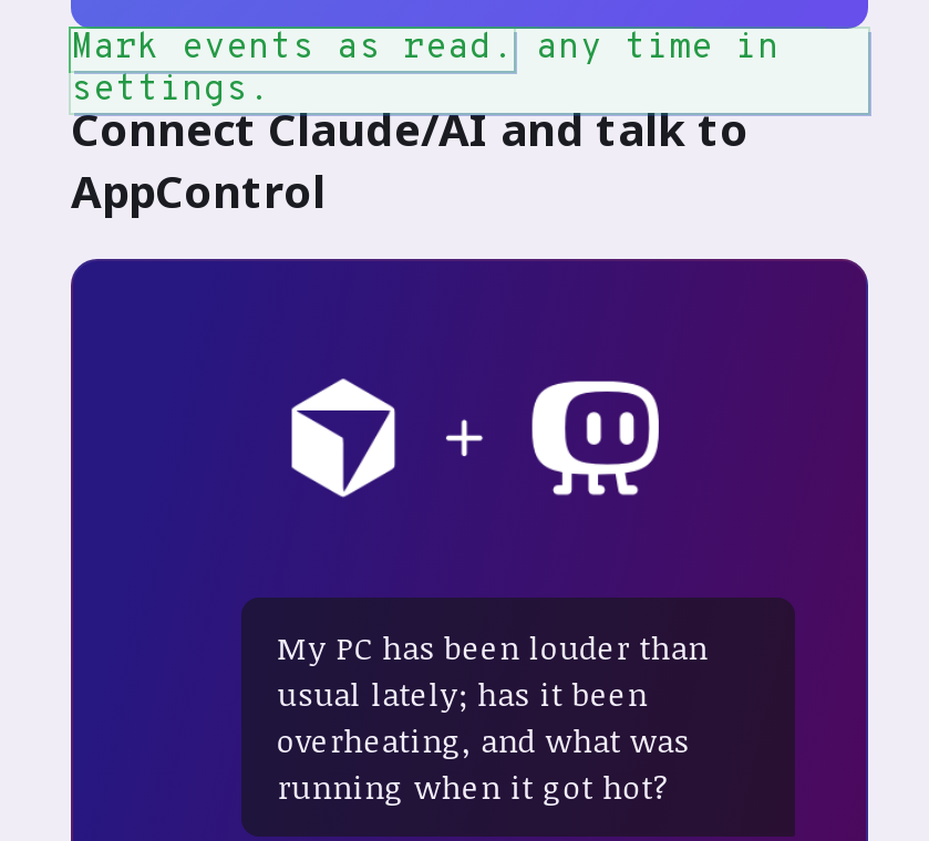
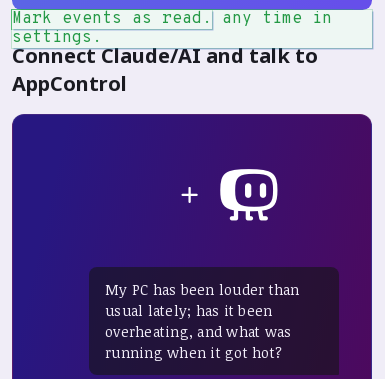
- [image]
